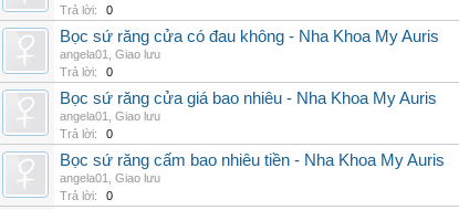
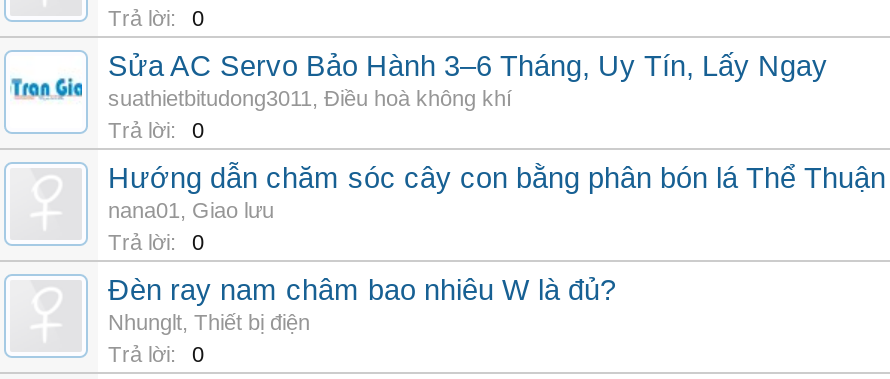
+ [image]

- Bọc sứ răng cửa có đau không - Nha Khoa My Auris
- angela01, Giao lưu
+ Sửa AC Servo Bảo Hành 3–6 Tháng, Uy Tín, Lấy Ngay
+ suathietbitudong3011, Điều hoà không khí

- Bọc sứ răng cửa giá bao nhiêu - Nha Khoa My Auris
- angela01, Giao lưu
+ Hướng dẫn chăm sóc cây con bằng phân bón lá Thể Thuận
+ nana01, Giao lưu

- Bọc sứ răng cấm bao nhiêu tiền - Nha Khoa My Auris
- angela01, Giao lưu
+ Đèn ray nam châm bao nhiêu W là đủ?
+ Nhunglt, Thiết bị điện
